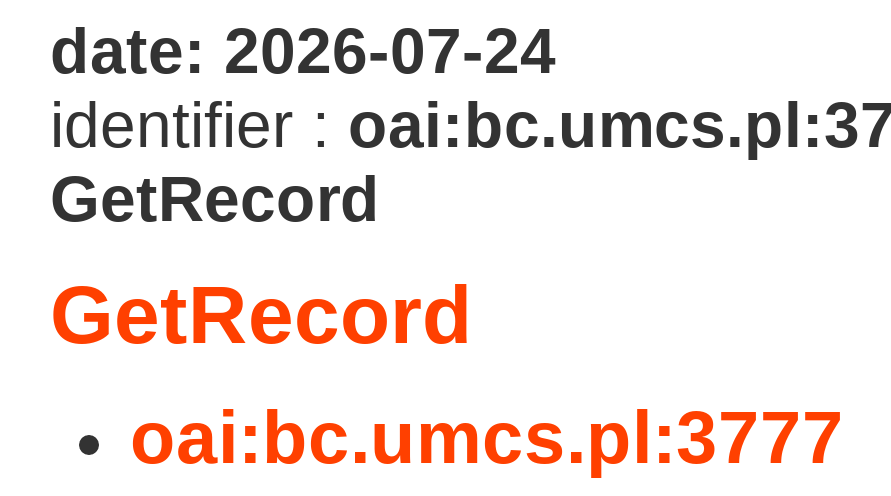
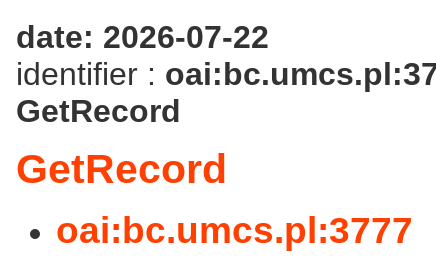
- date: 2026-07-24
+ date: 2026-07-22
